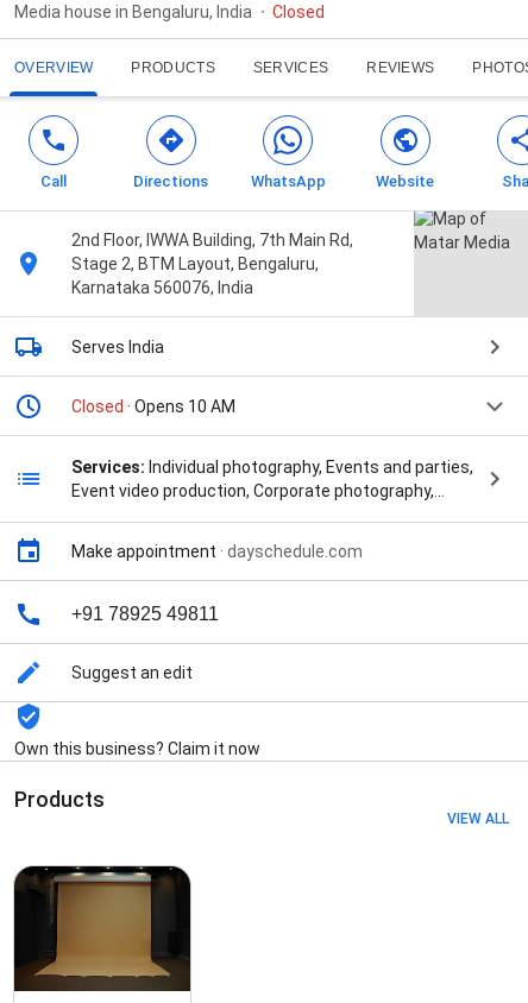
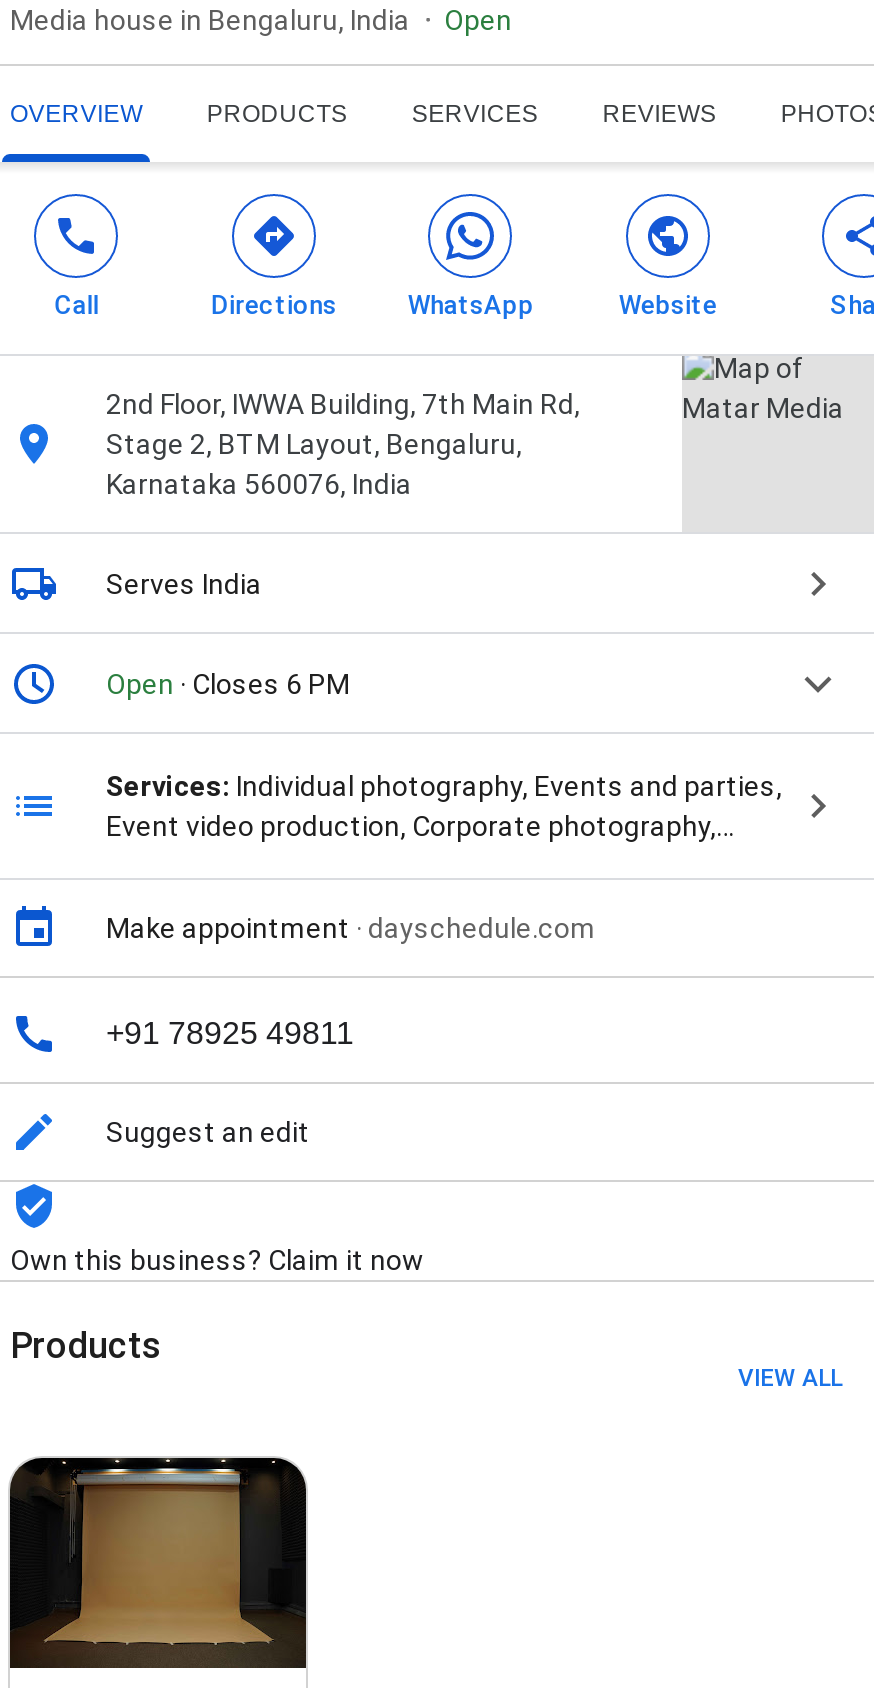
- Closed
+ Open

- Closed · Opens 10 AM
+ Open · Closes 6 PM
